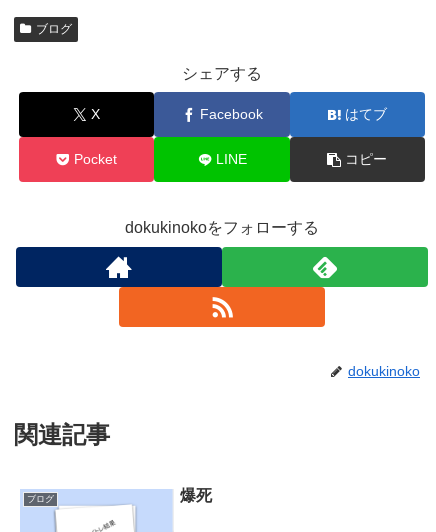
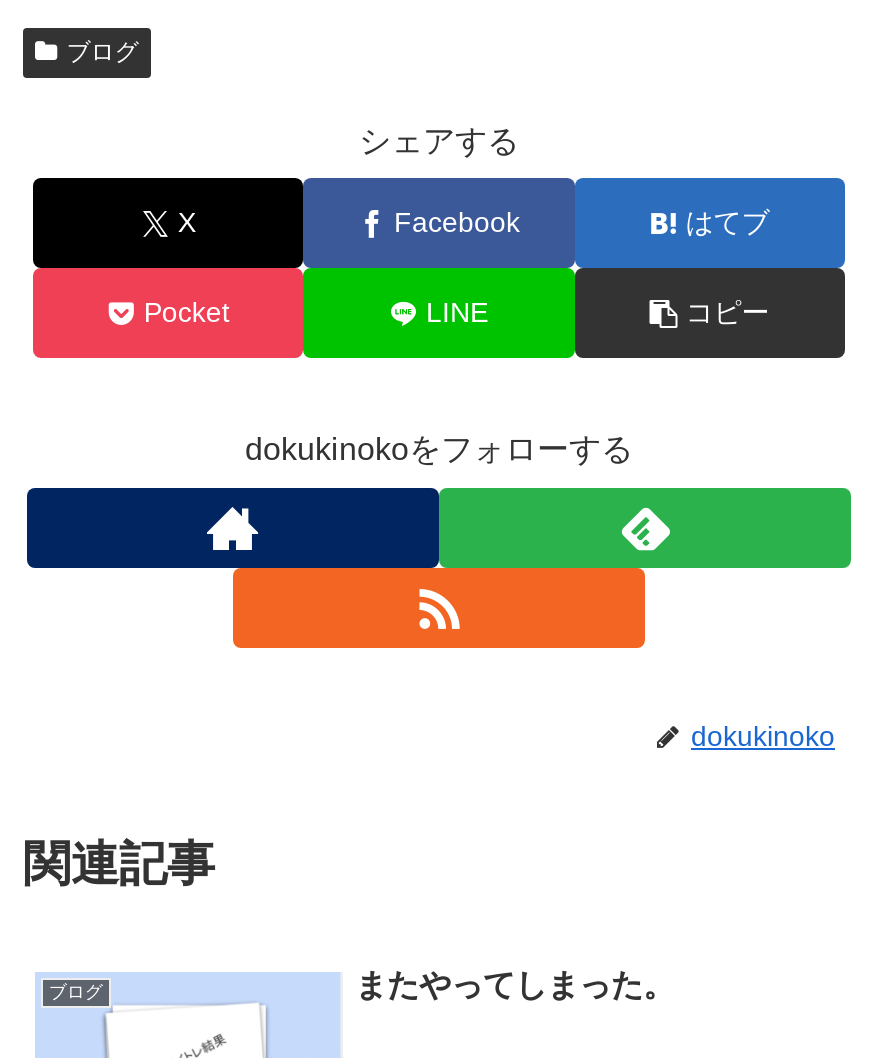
- 爆死
+ またやってしまった。
